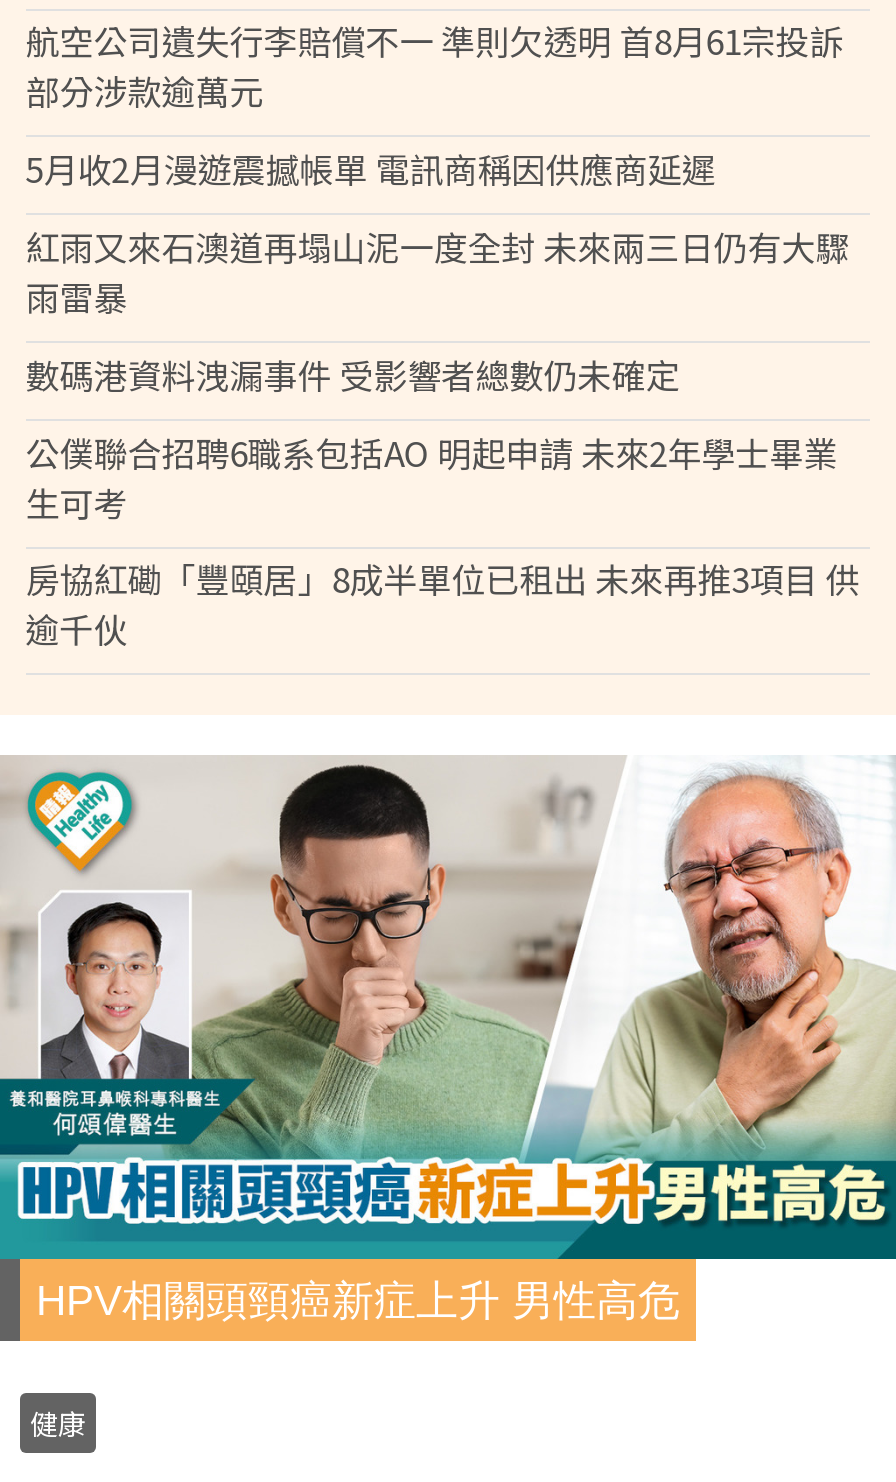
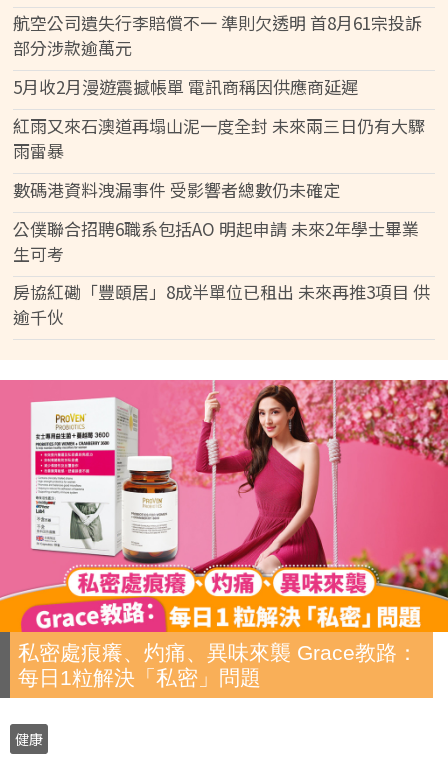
- [image]
- HPV相關頭頸癌新症上升 男性高危
+ [image]
+ 私密處痕癢、灼痛、異味來襲 Grace教路：
+ 每日1粒解決「私密」問題
